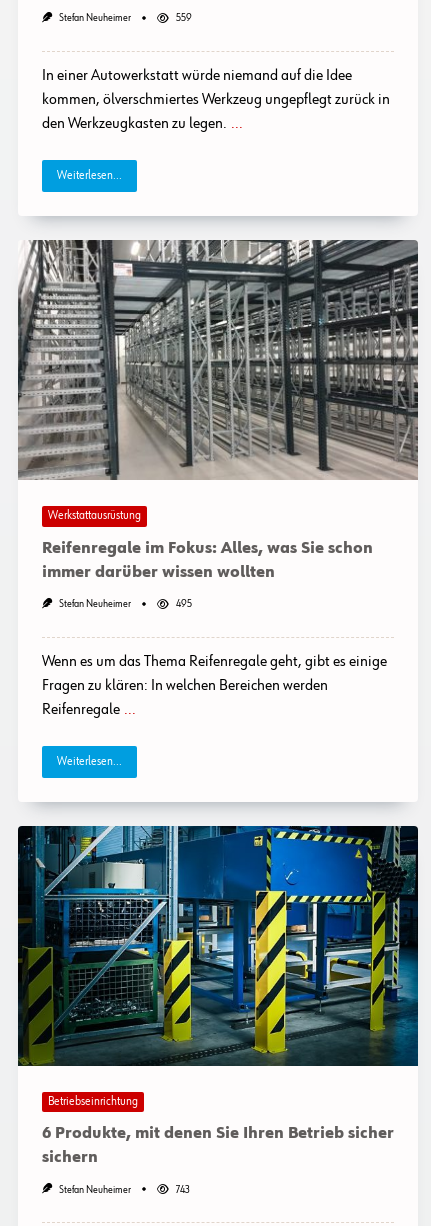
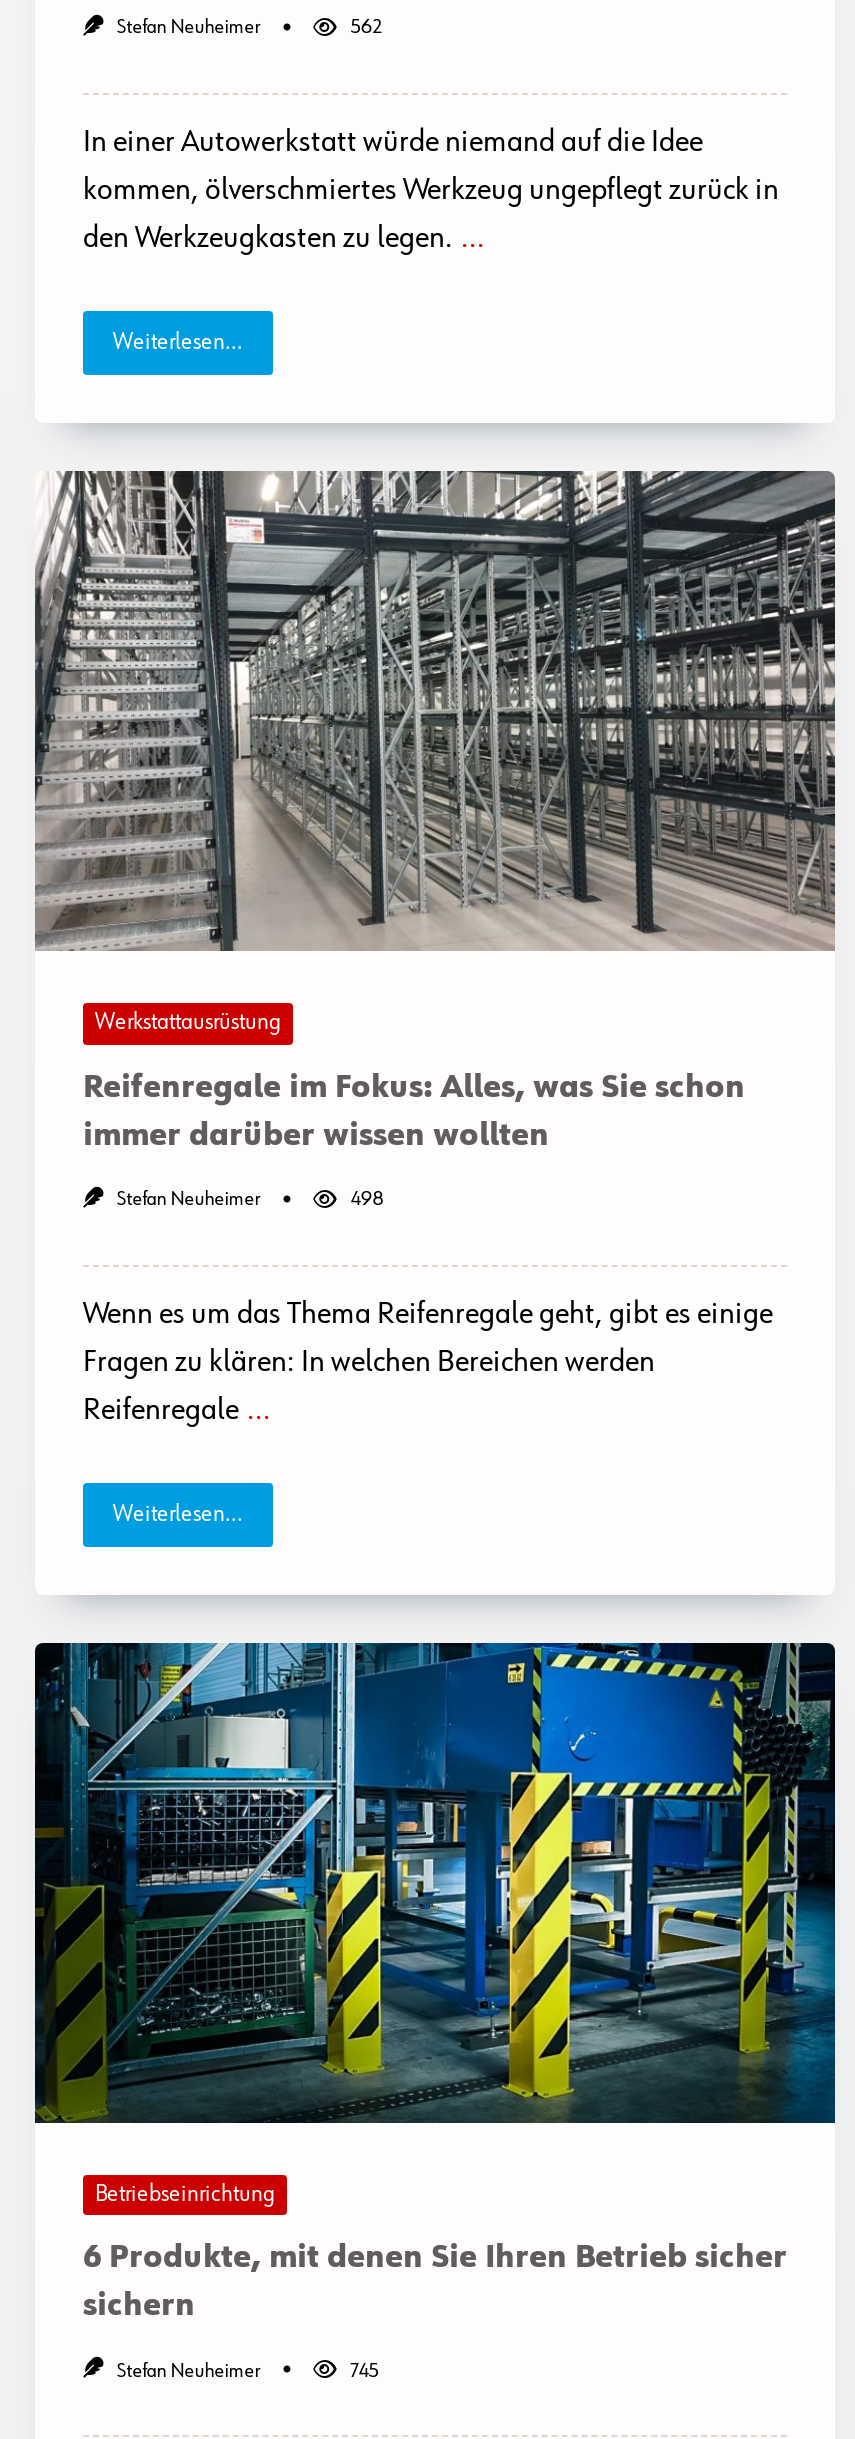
- 559
+ 562

- 495
+ 498

- 743
+ 745
